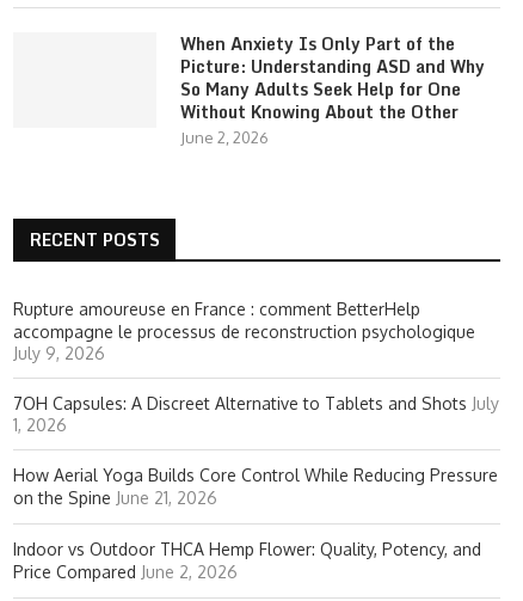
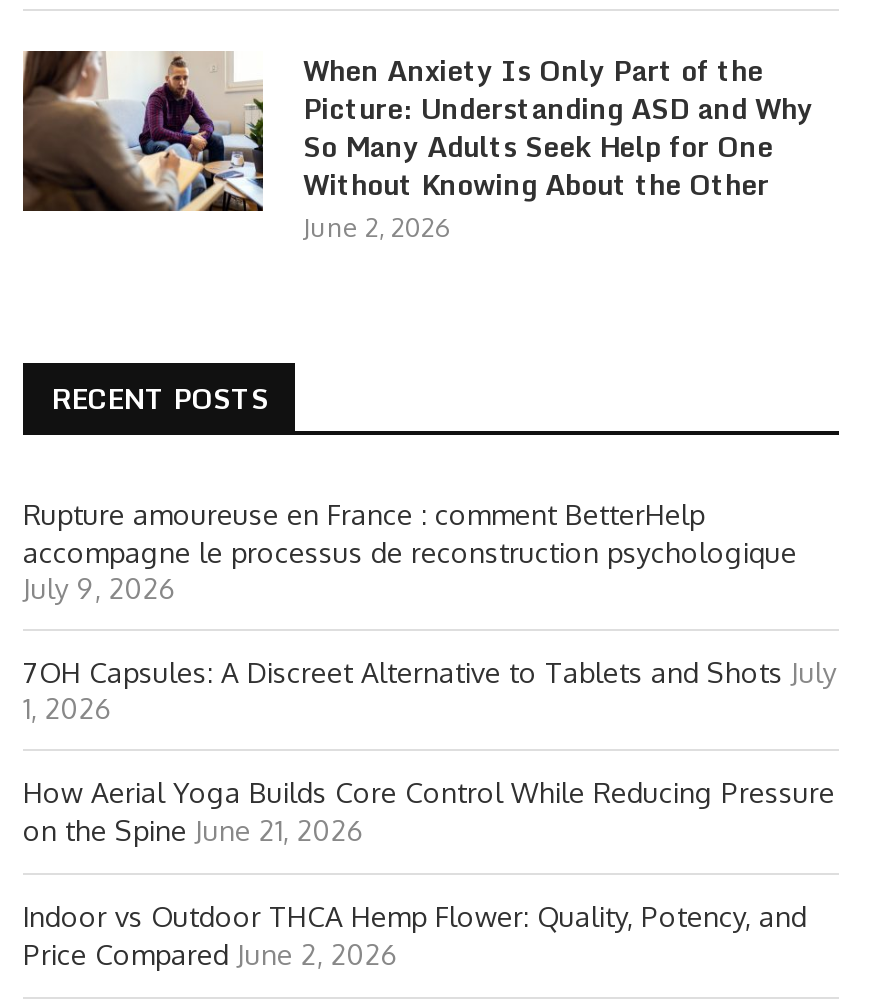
+ [image]
